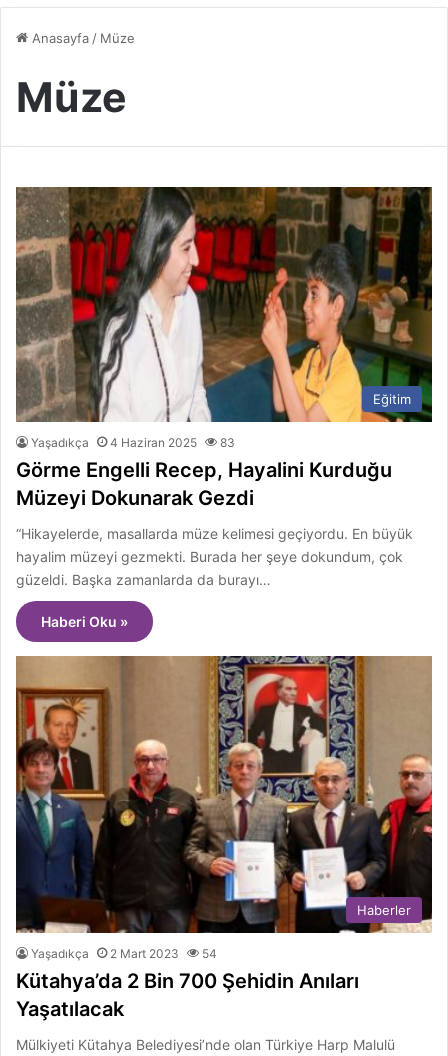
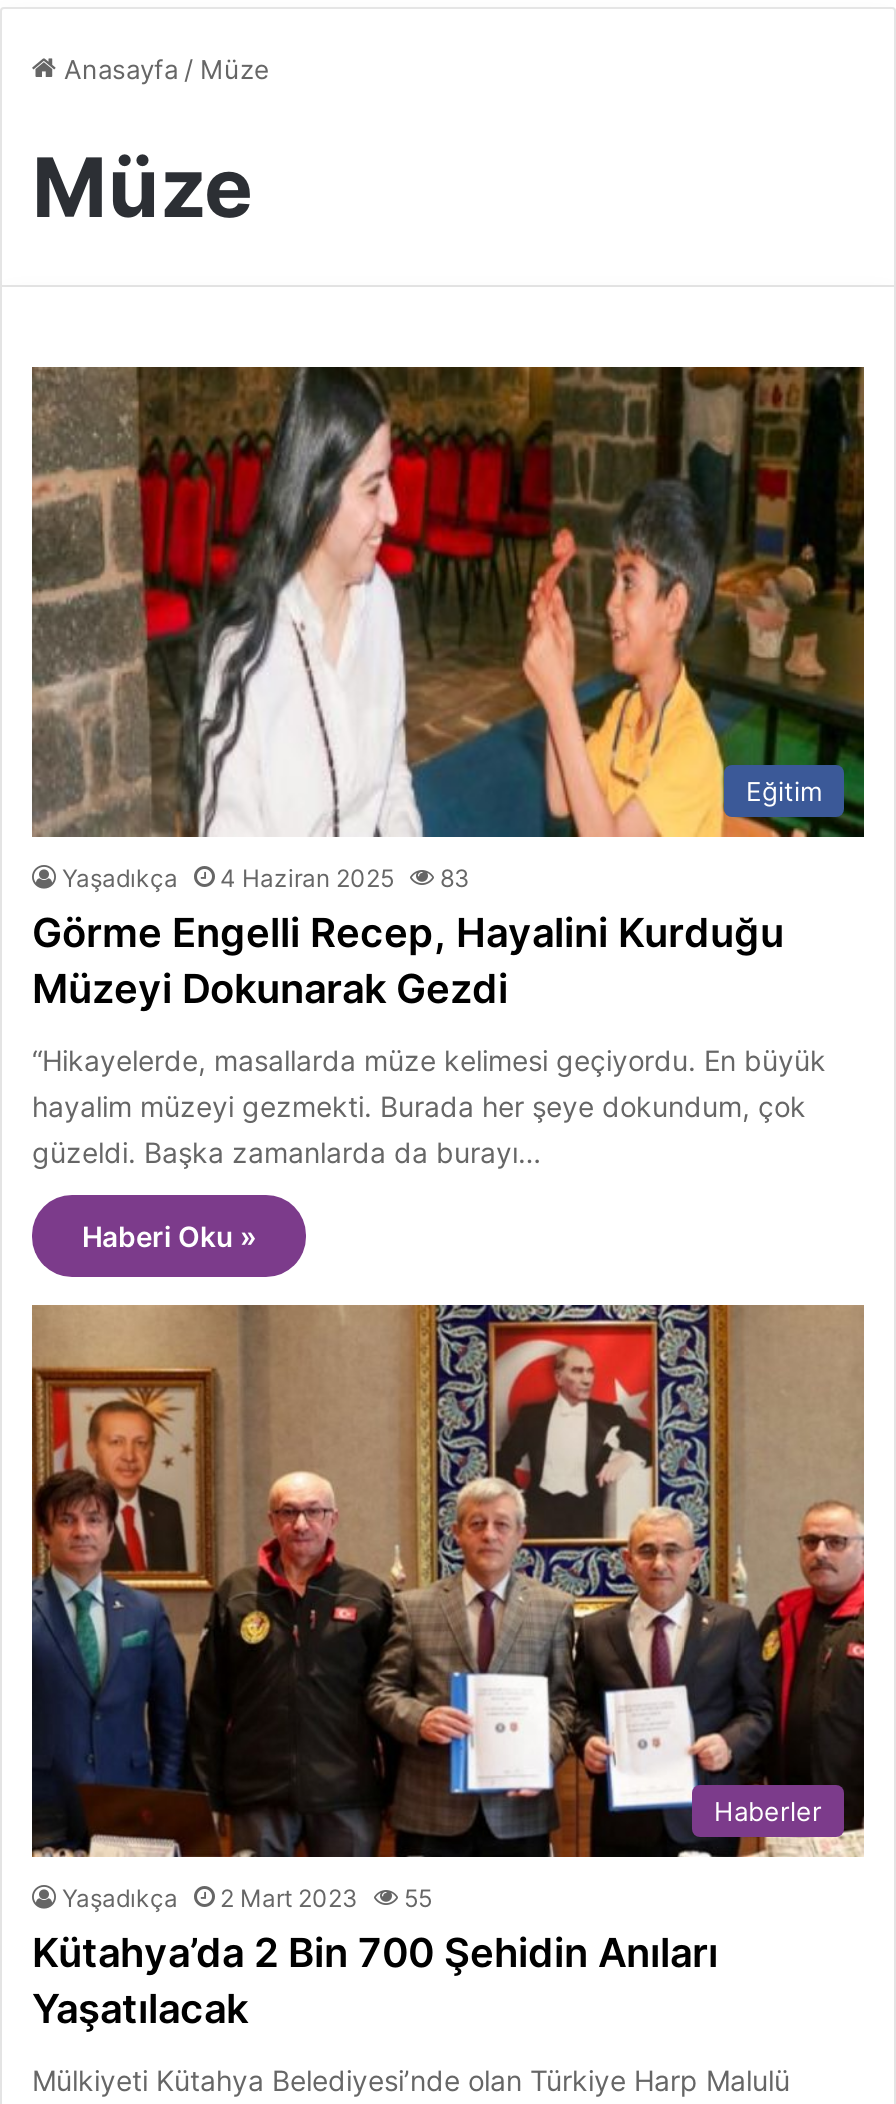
- Yaşadıkça 2 Mart 2023 54
+ Yaşadıkça 2 Mart 2023 55
